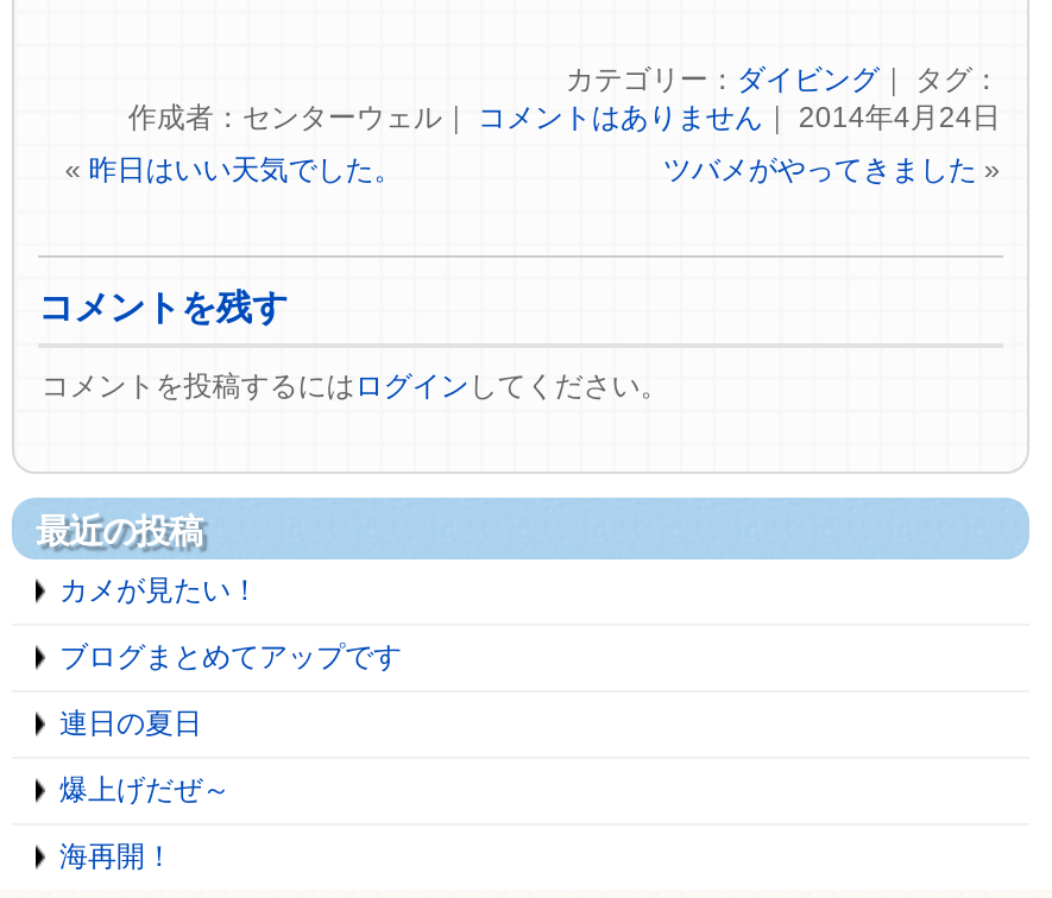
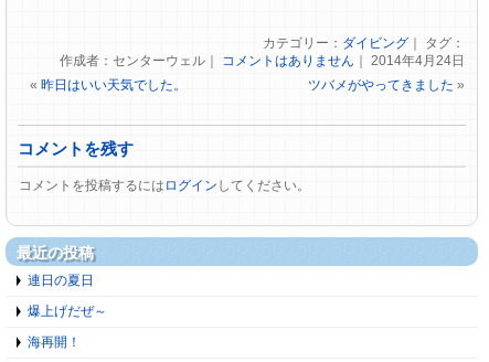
- カメが見たい！
- ブログまとめてアップです
